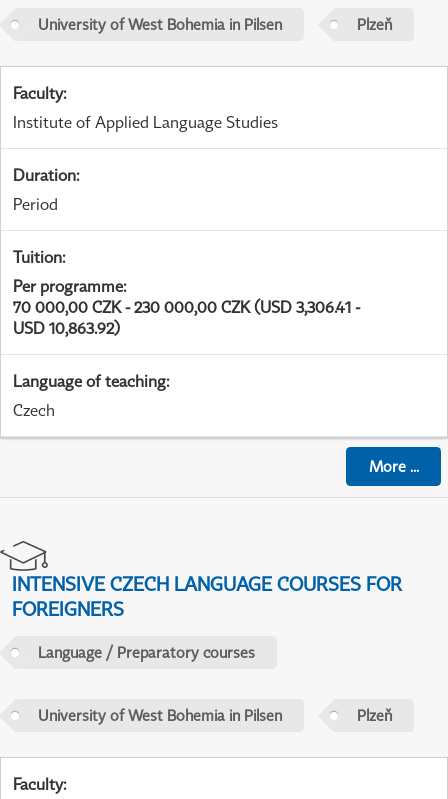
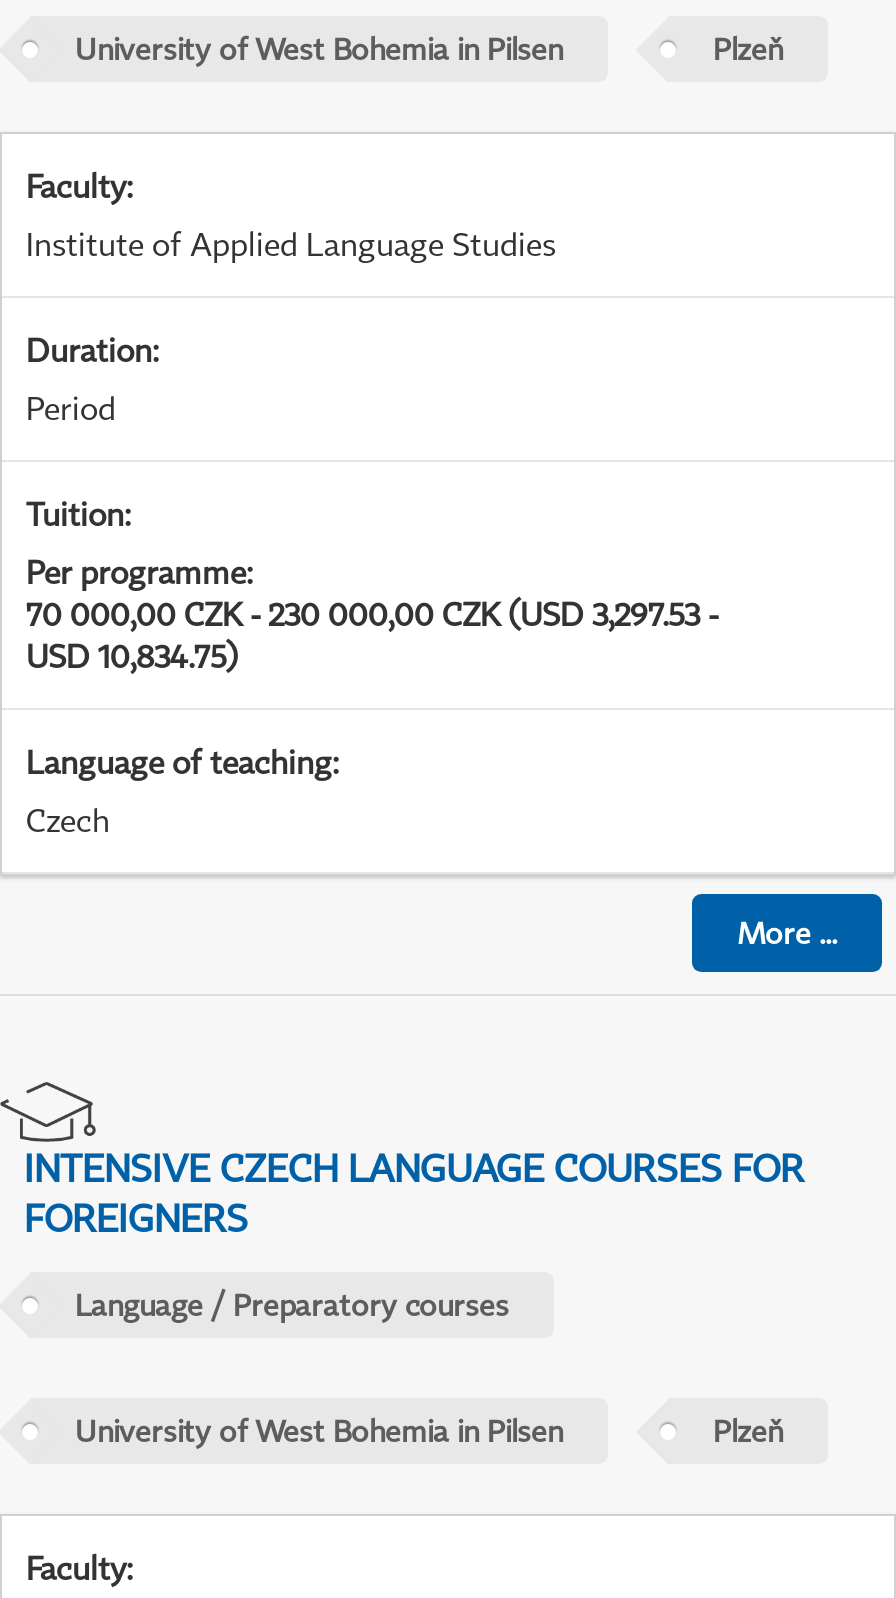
- 70 000,00 CZK - 230 000,00 CZK (USD 3,306.41 -
+ 70 000,00 CZK - 230 000,00 CZK (USD 3,297.53 -

- USD 10,863.92)
+ USD 10,834.75)
